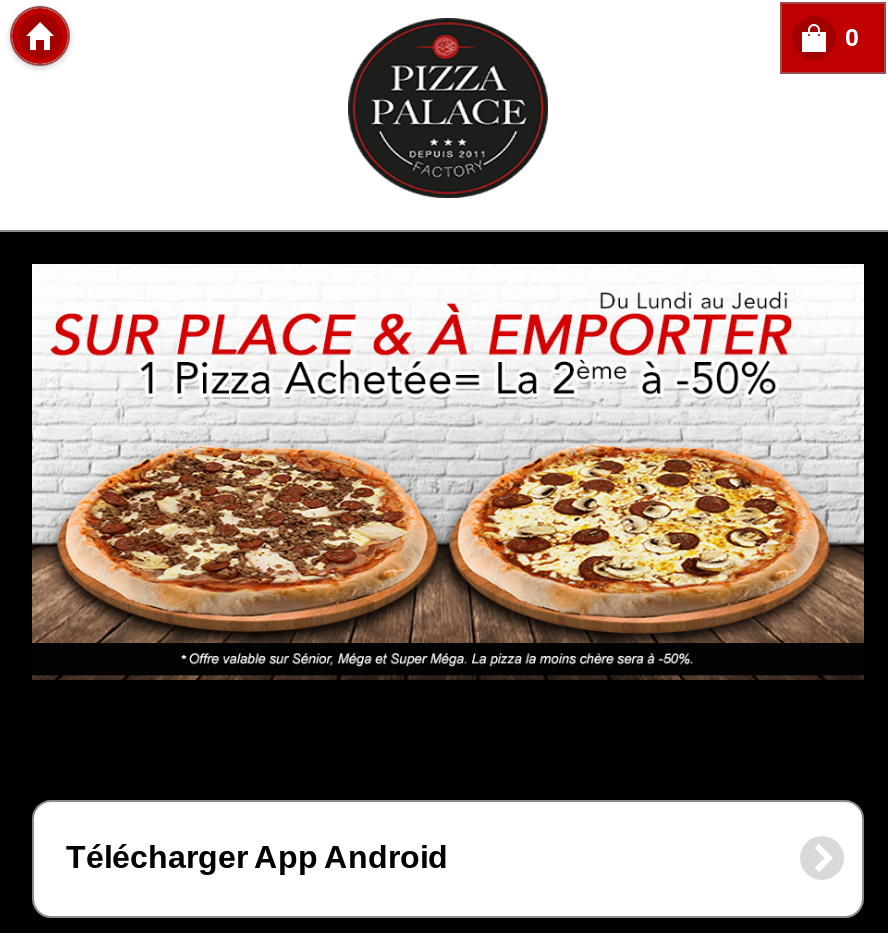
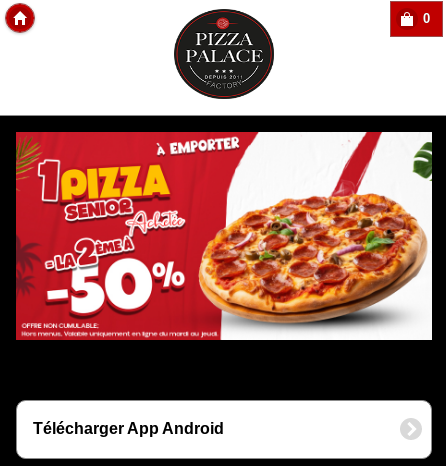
- [image]
+ [image]
